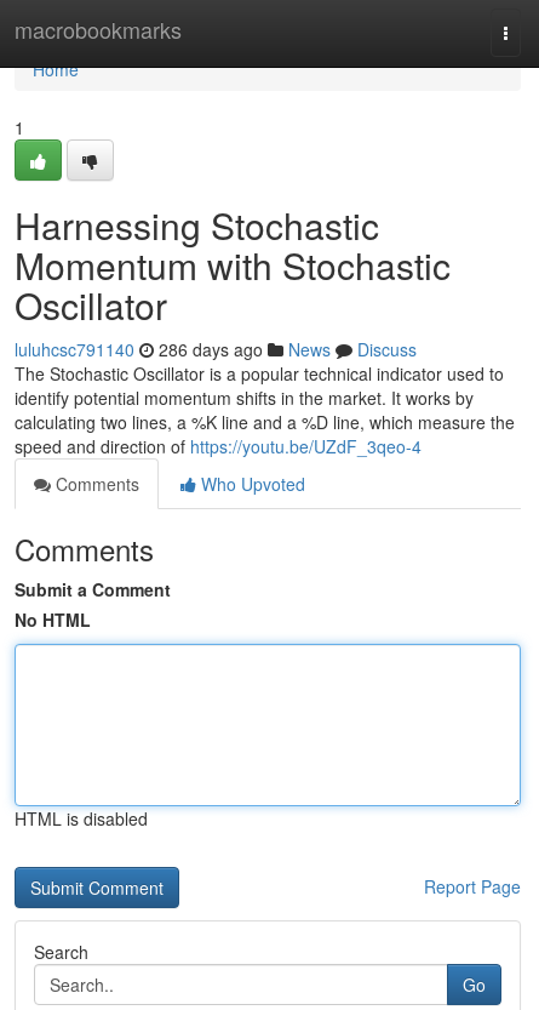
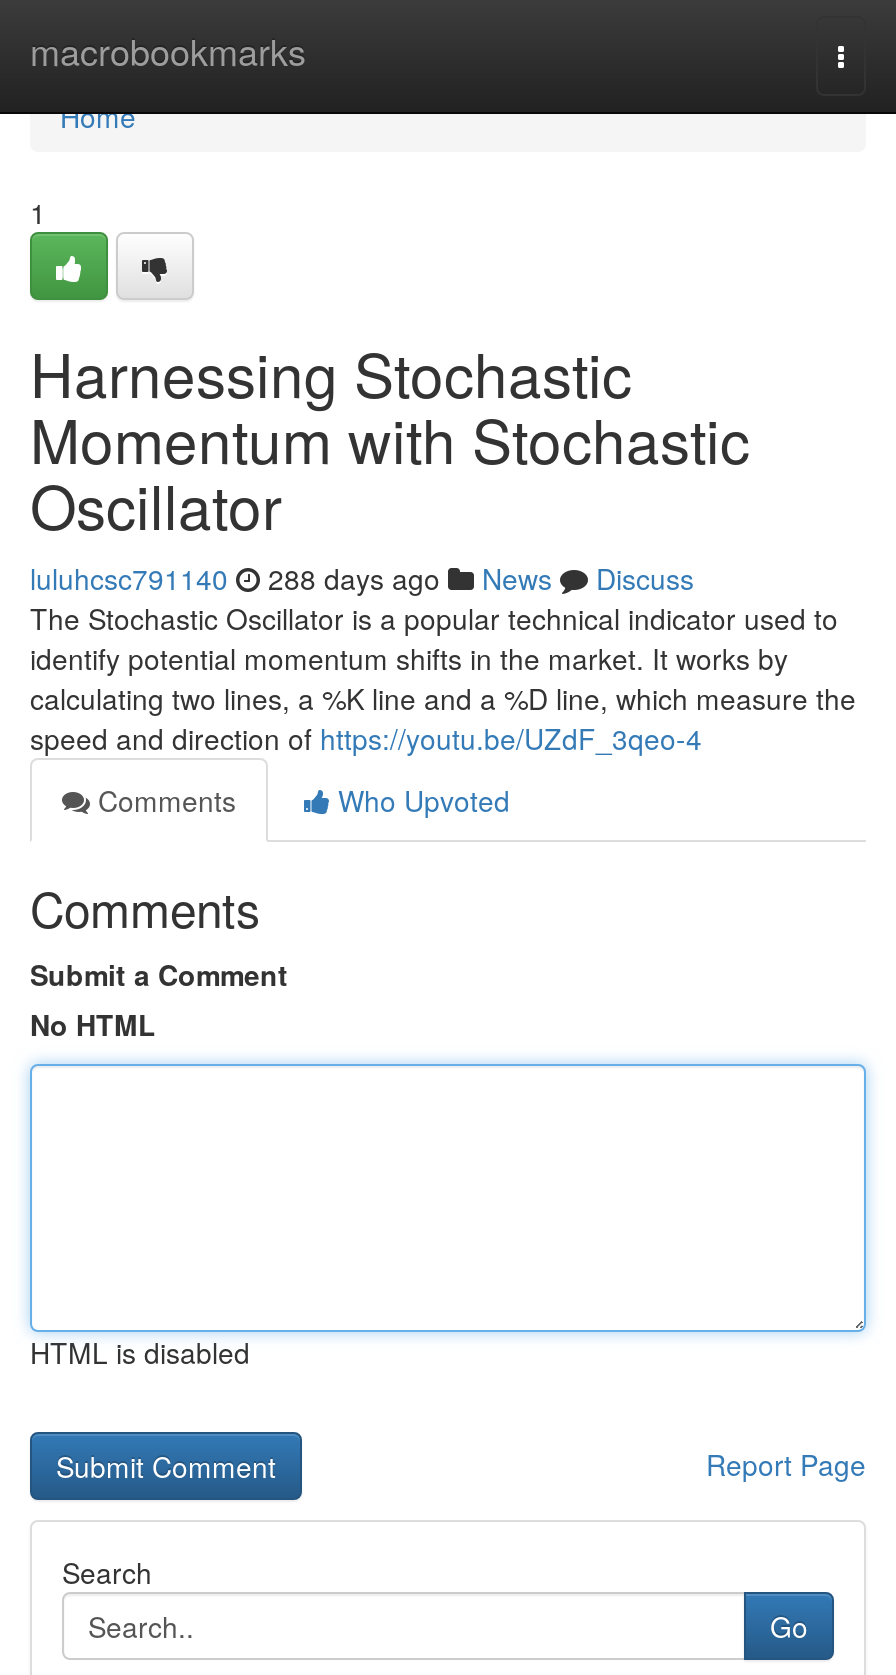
- luluhcsc791140 286 days ago News Discuss
+ luluhcsc791140 288 days ago News Discuss
